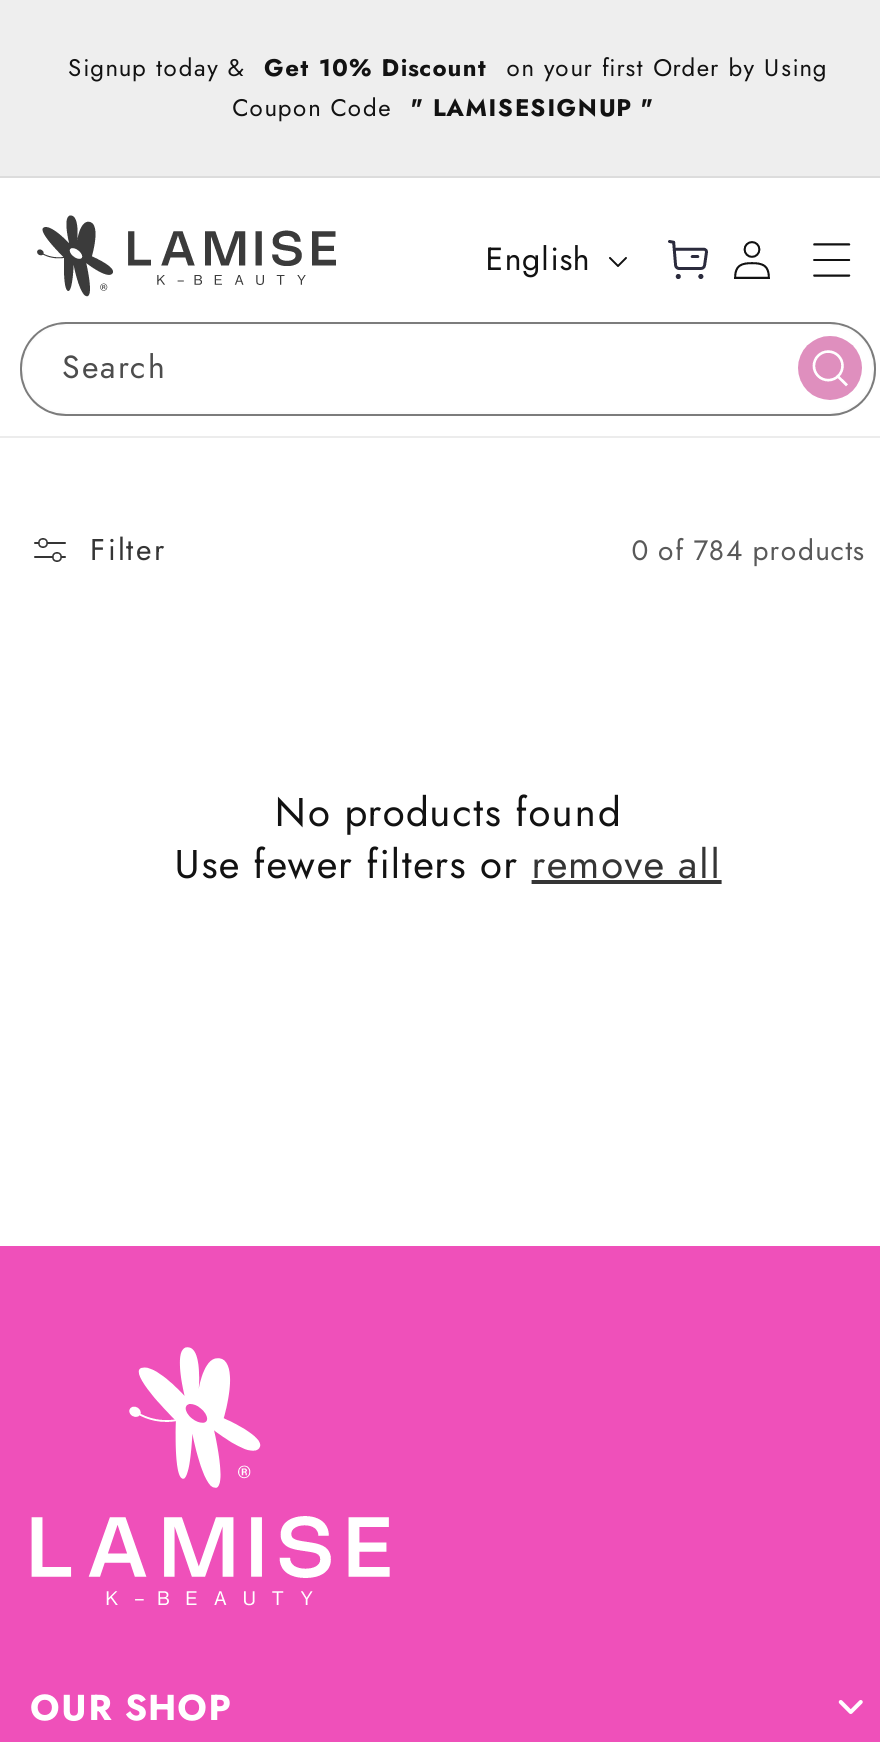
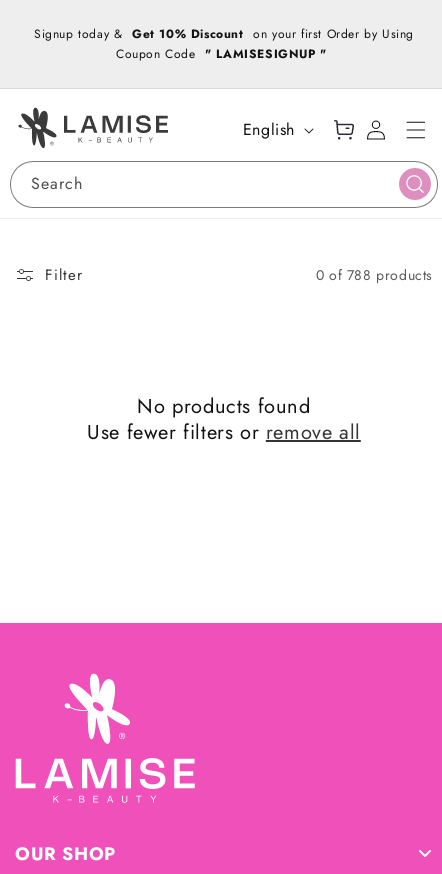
- 0 of 784 products
+ 0 of 788 products
